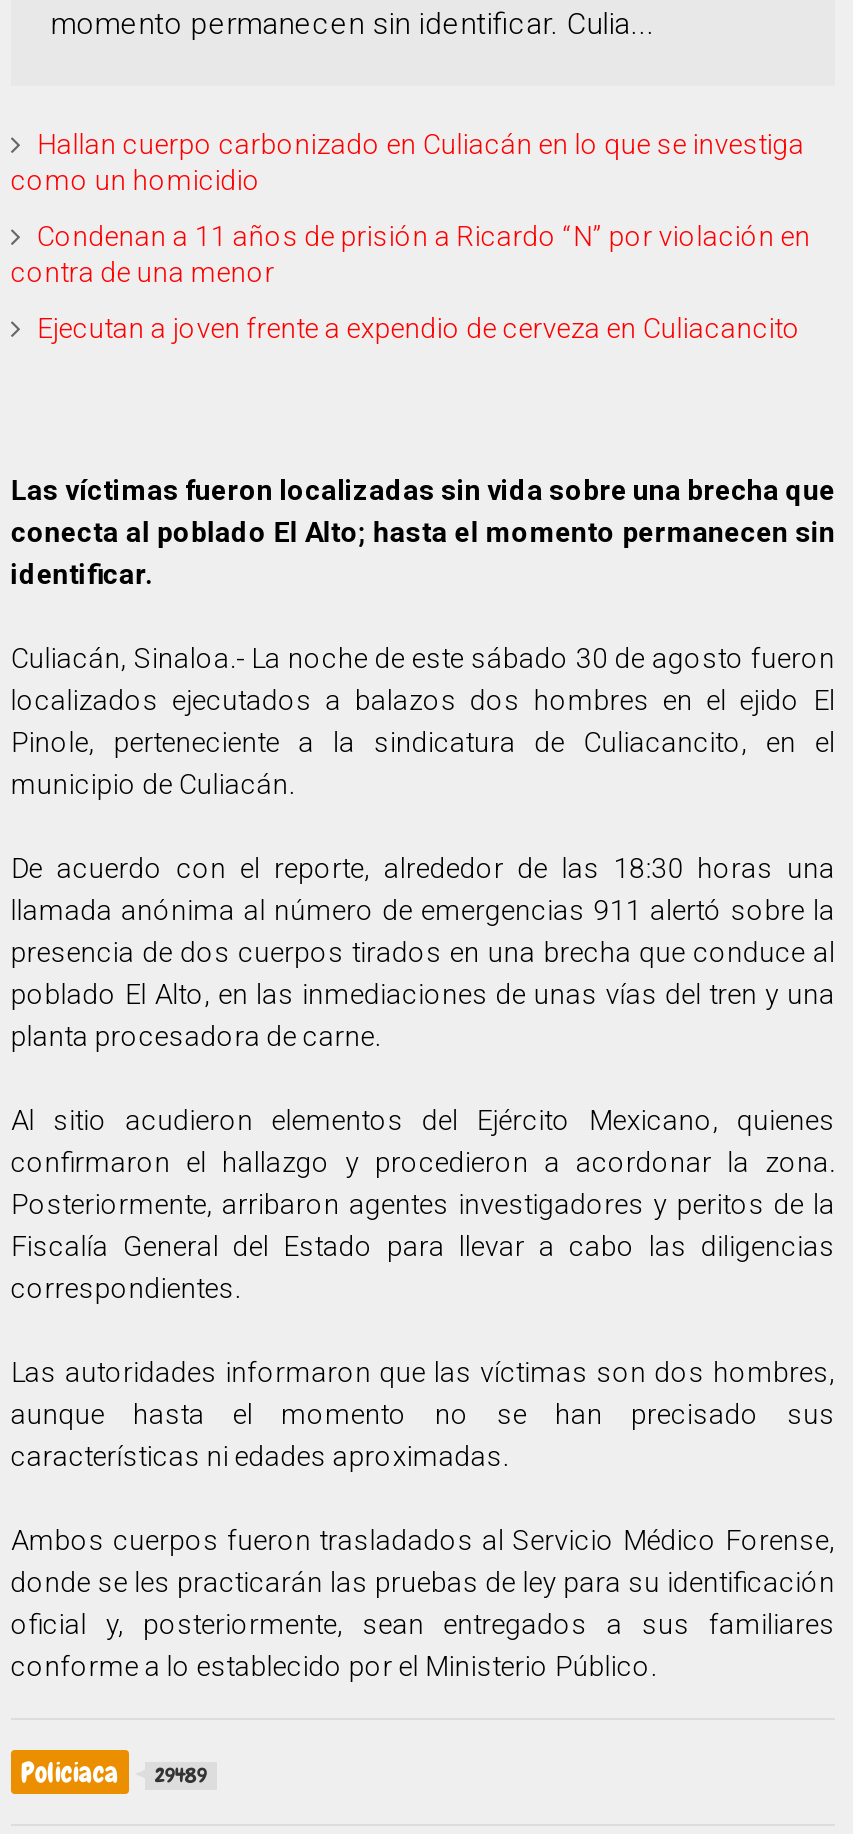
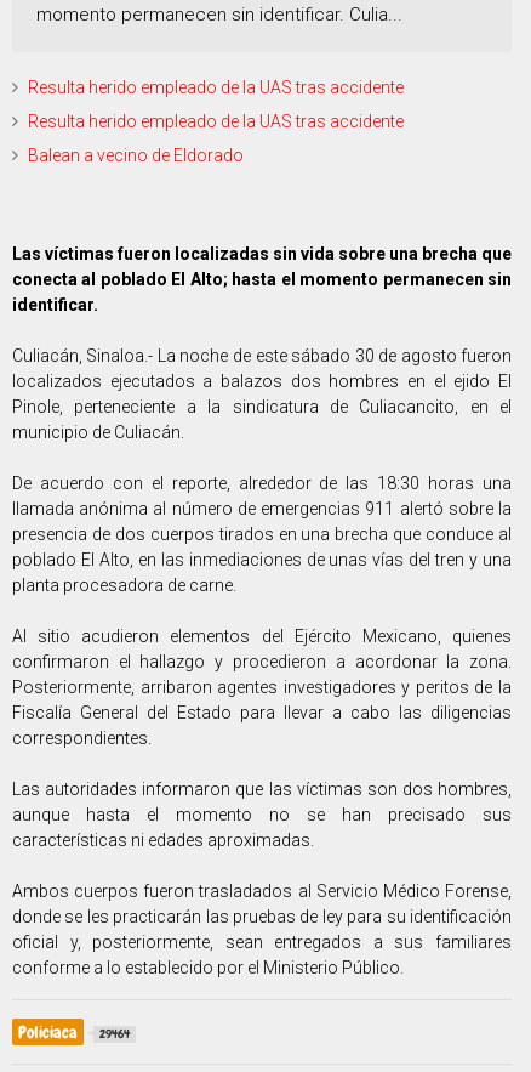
- Hallan cuerpo carbonizado en Culiacán en lo que se investiga
- como un homicidio
+ Resulta herido empleado de la UAS tras accidente

- Condenan a 11 años de prisión a Ricardo “N” por violación en
- contra de una menor
+ Resulta herido empleado de la UAS tras accidente

- Ejecutan a joven frente a expendio de cerveza en Culiacancito
+ Balean a vecino de Eldorado

- Policiaca 29489
+ Policiaca 29464
